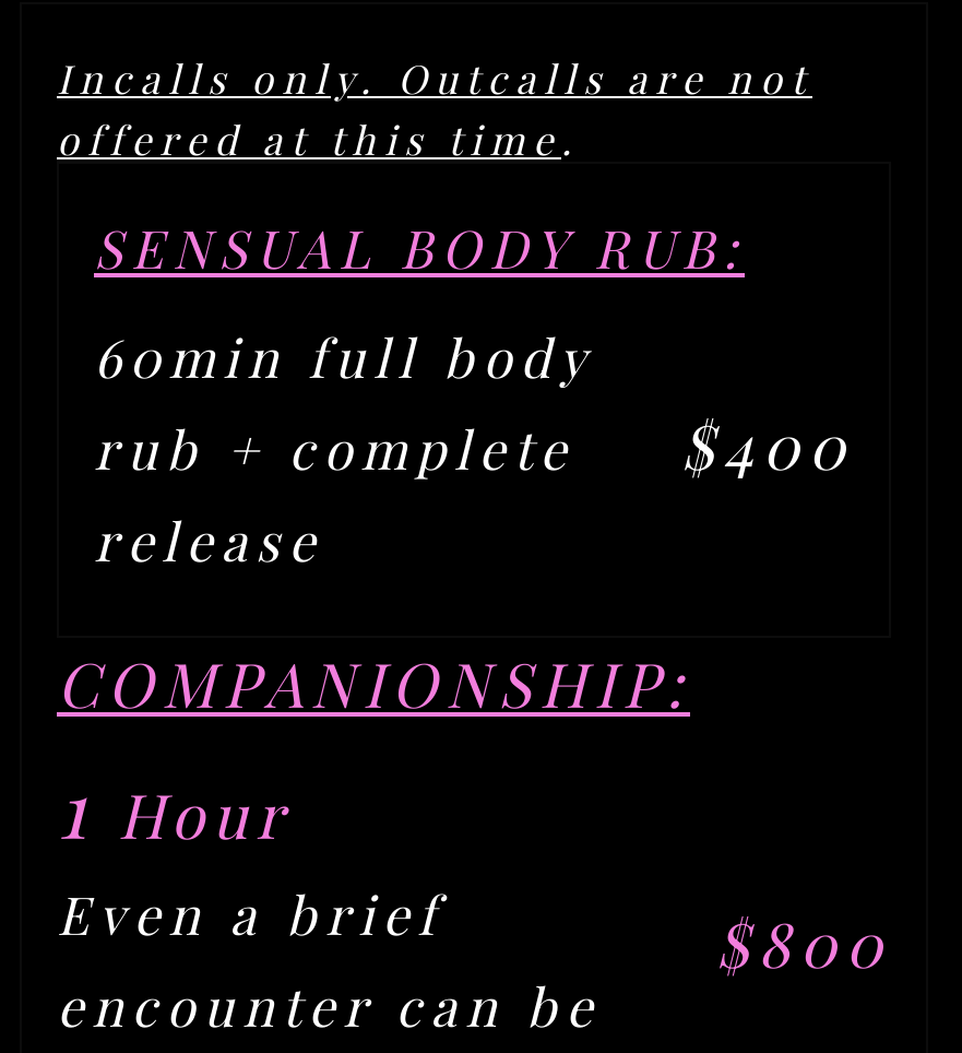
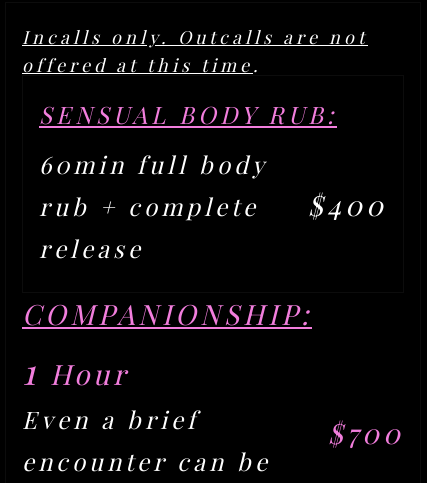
- $800
+ $700
